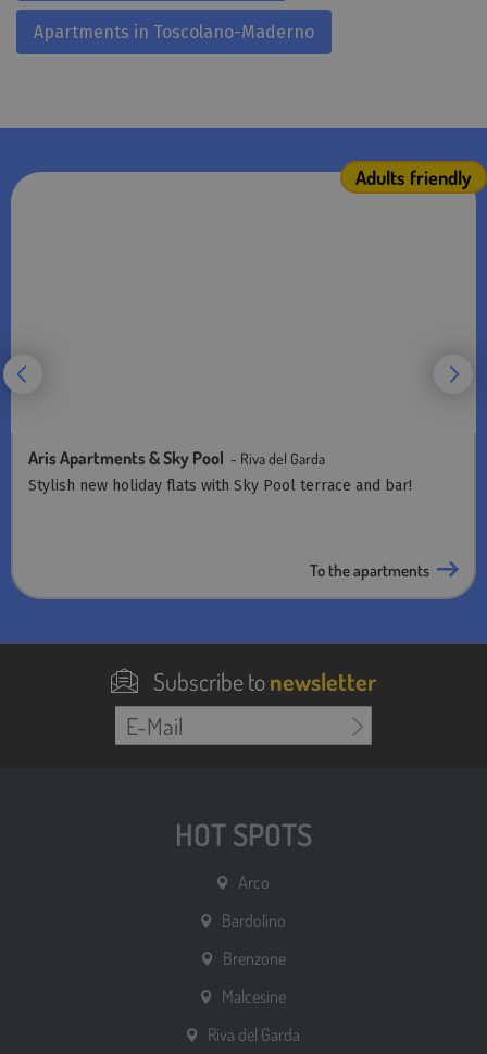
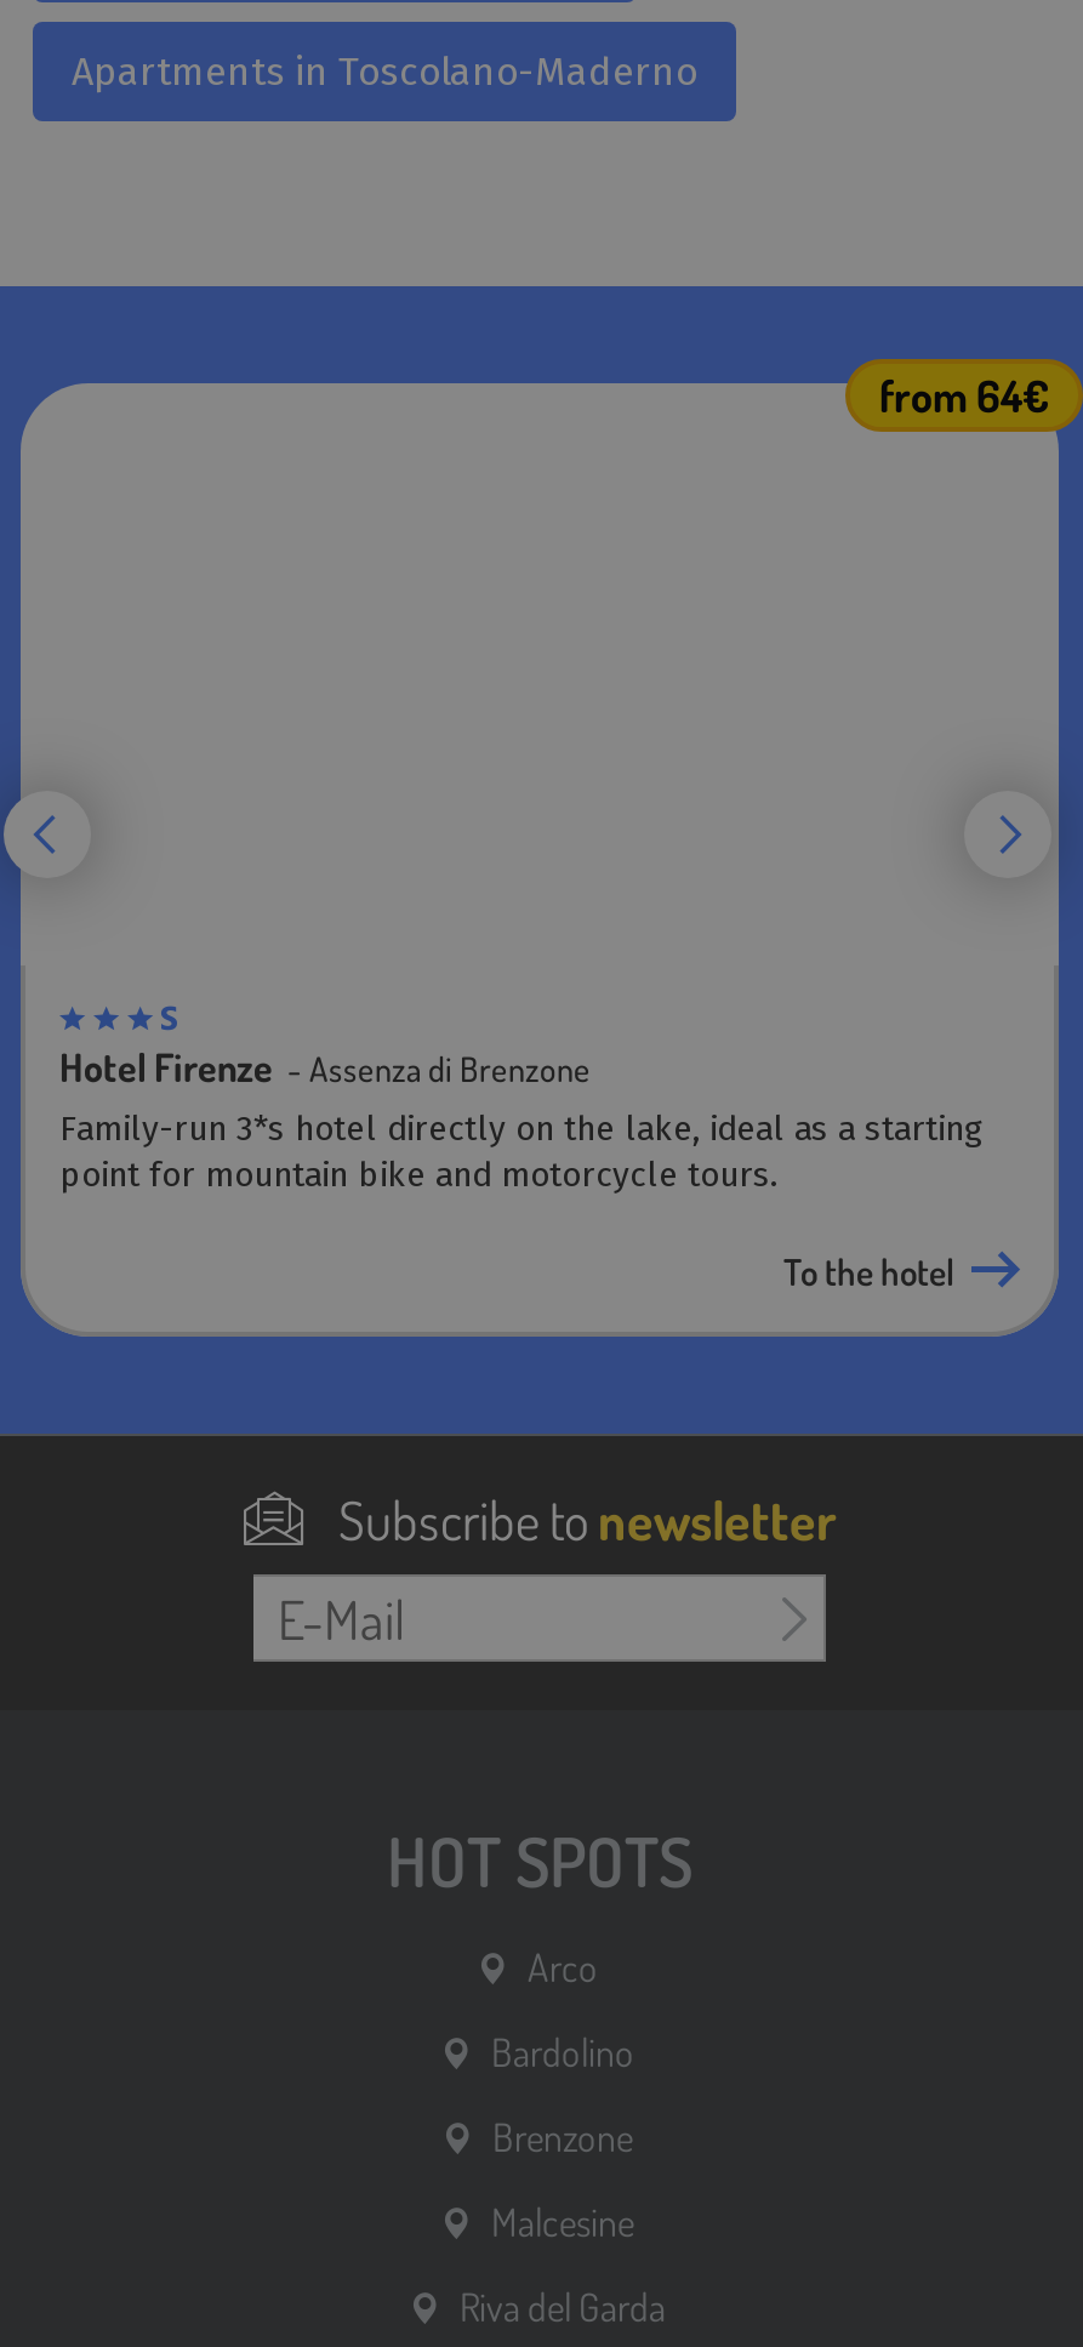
- Adults friendly
+ from 64€

- Aris Apartments & Sky Pool - Riva del Garda
- Stylish new holiday flats with Sky Pool terrace and bar!
+ Hotel Firenze - Assenza di Brenzone
+ Family-run 3*s hotel directly on the lake, ideal as a starting
+ point for mountain bike and motorcycle tours.

- To the apartments
+ To the hotel
